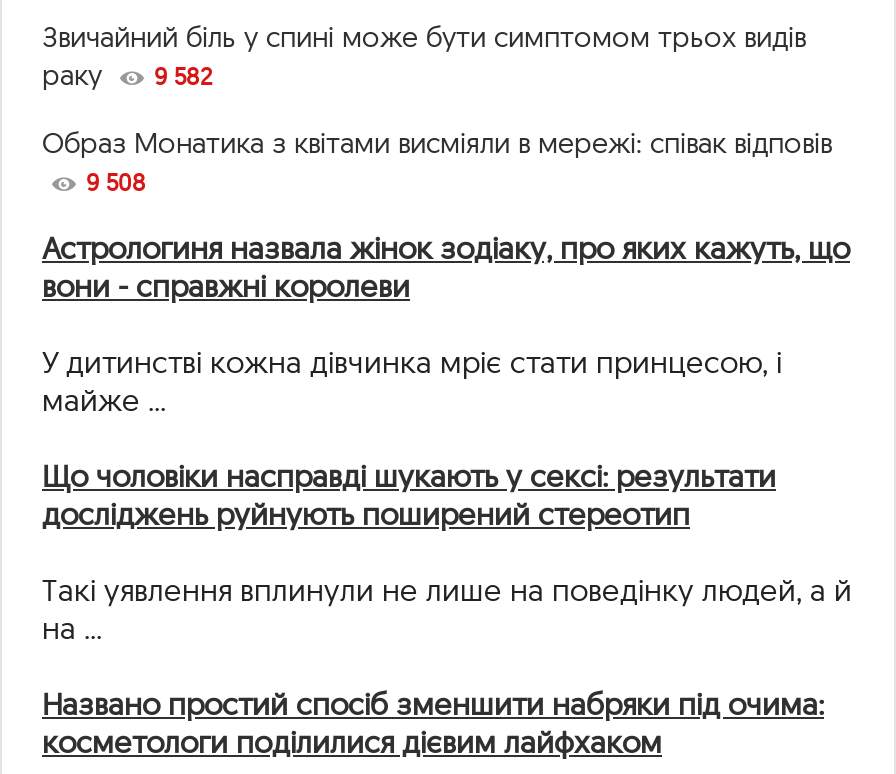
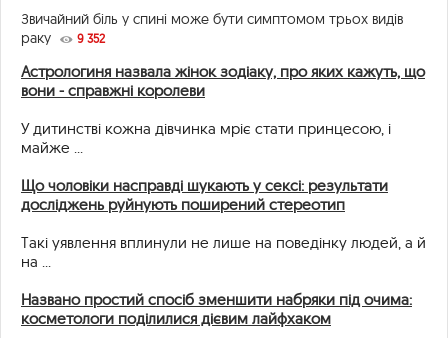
- 9 582
- Образ Монатика з квітами висміяли в мережі: співак відповів
- 9 508
+ 9 352
